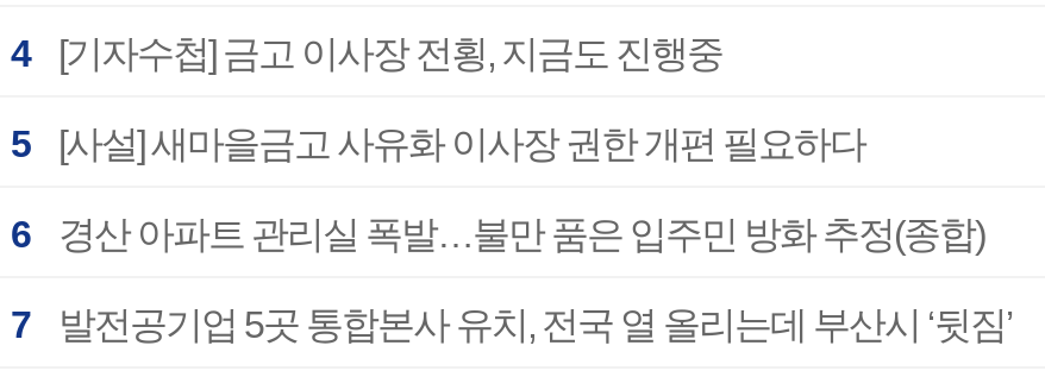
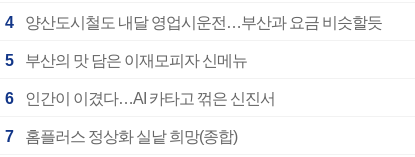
- [기자수첩] 금고 이사장 전횡, 지금도 진행중
+ 양산도시철도 내달 영업시운전…부산과 요금 비슷할듯

- [사설] 새마을금고 사유화 이사장 권한 개편 필요하다
+ 부산의 맛 담은 이재모피자 신메뉴

- 경산 아파트 관리실 폭발…불만 품은 입주민 방화 추정(종합)
+ 인간이 이겼다…AI 카타고 꺾은 신진서

- 발전공기업 5곳 통합본사 유치, 전국 열 올리는데 부산시 ‘뒷짐’
+ 홈플러스 정상화 실낱 희망(종합)
